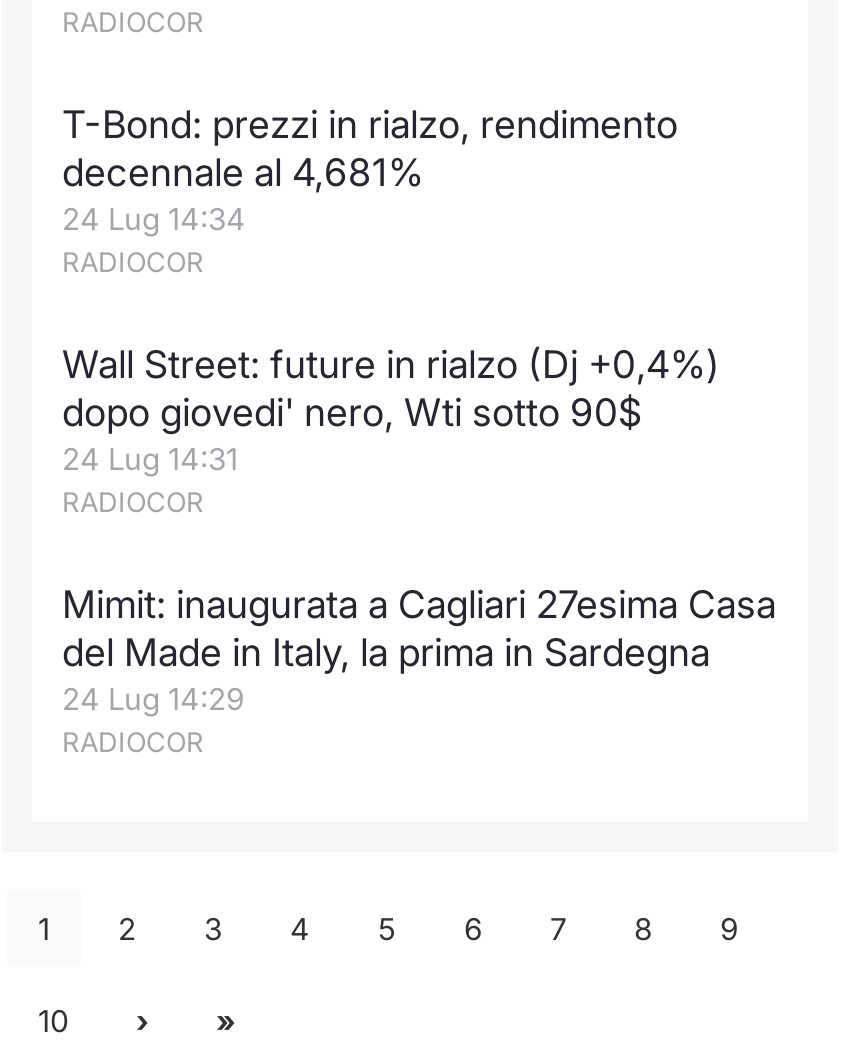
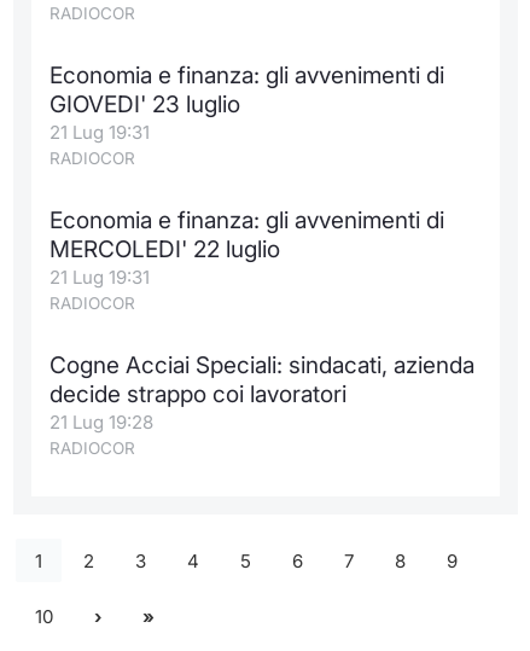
- T-Bond: prezzi in rialzo, rendimento
- decennale al 4,681%
- 24 Lug 14:34
+ Economia e finanza: gli avvenimenti di
+ GIOVEDI' 23 luglio
+ 21 Lug 19:31

- Wall Street: future in rialzo (Dj +0,4%)
- dopo giovedi' nero, Wti sotto 90$
- 24 Lug 14:31
+ Economia e finanza: gli avvenimenti di
+ MERCOLEDI' 22 luglio
+ 21 Lug 19:31

- Mimit: inaugurata a Cagliari 27esima Casa
- del Made in Italy, la prima in Sardegna
- 24 Lug 14:29
+ Cogne Acciai Speciali: sindacati, azienda
+ decide strappo coi lavoratori
+ 21 Lug 19:28
